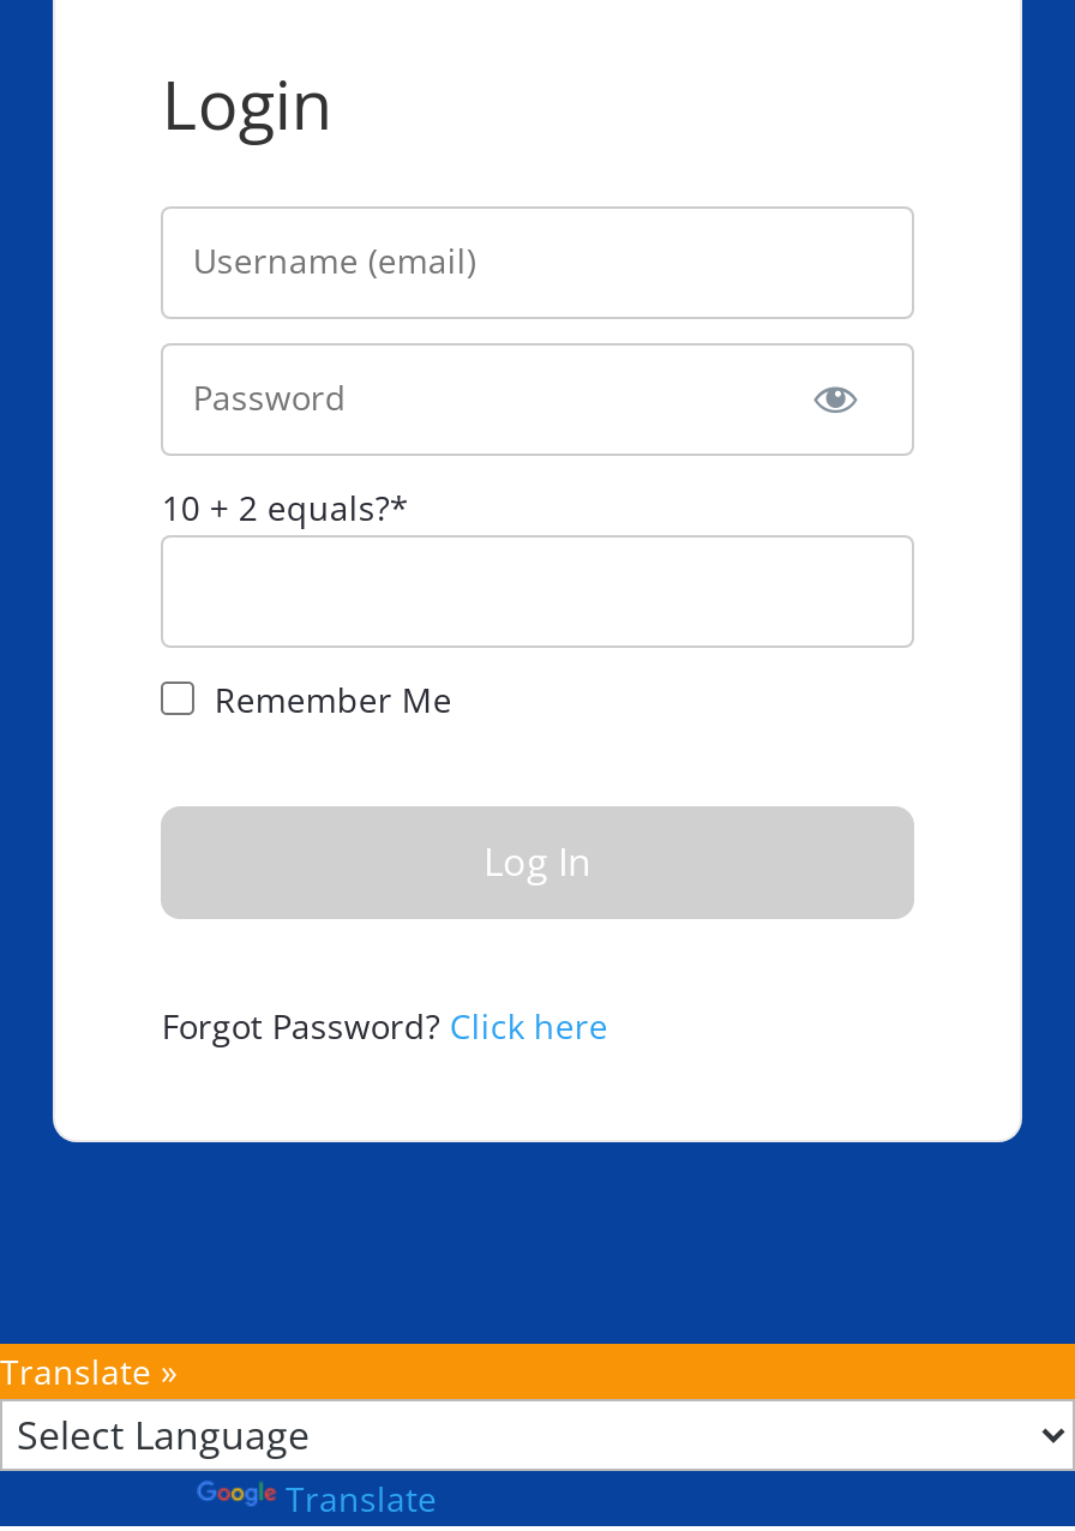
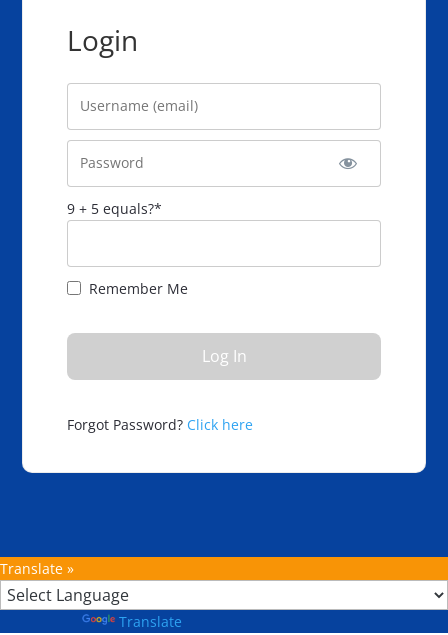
- 10 + 2 equals?*
+ 9 + 5 equals?*
